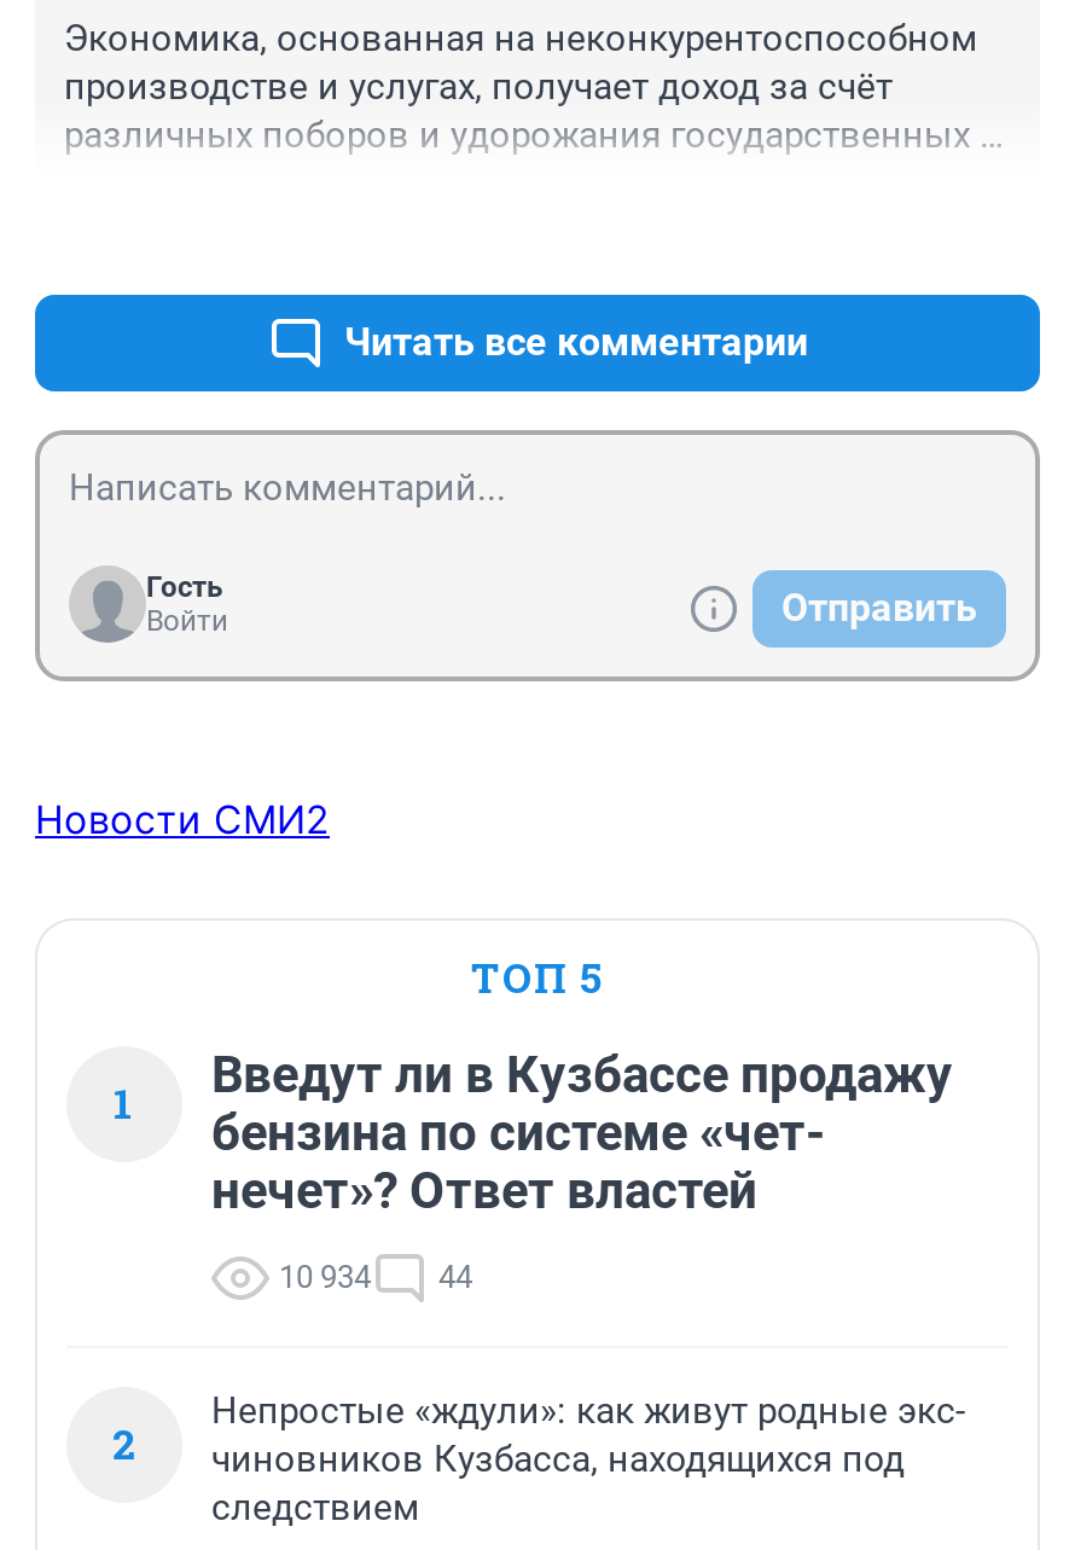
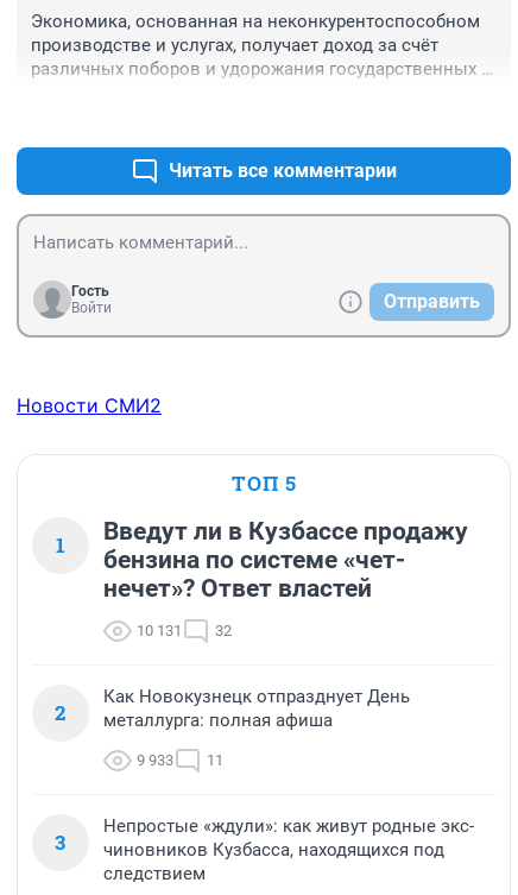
+ Как Новокузнецк отпразднует День
+ металлурга: полная афиша
+ 9 933
+ 11
+ 3

- 10 934
+ 10 131

- 44
+ 32
